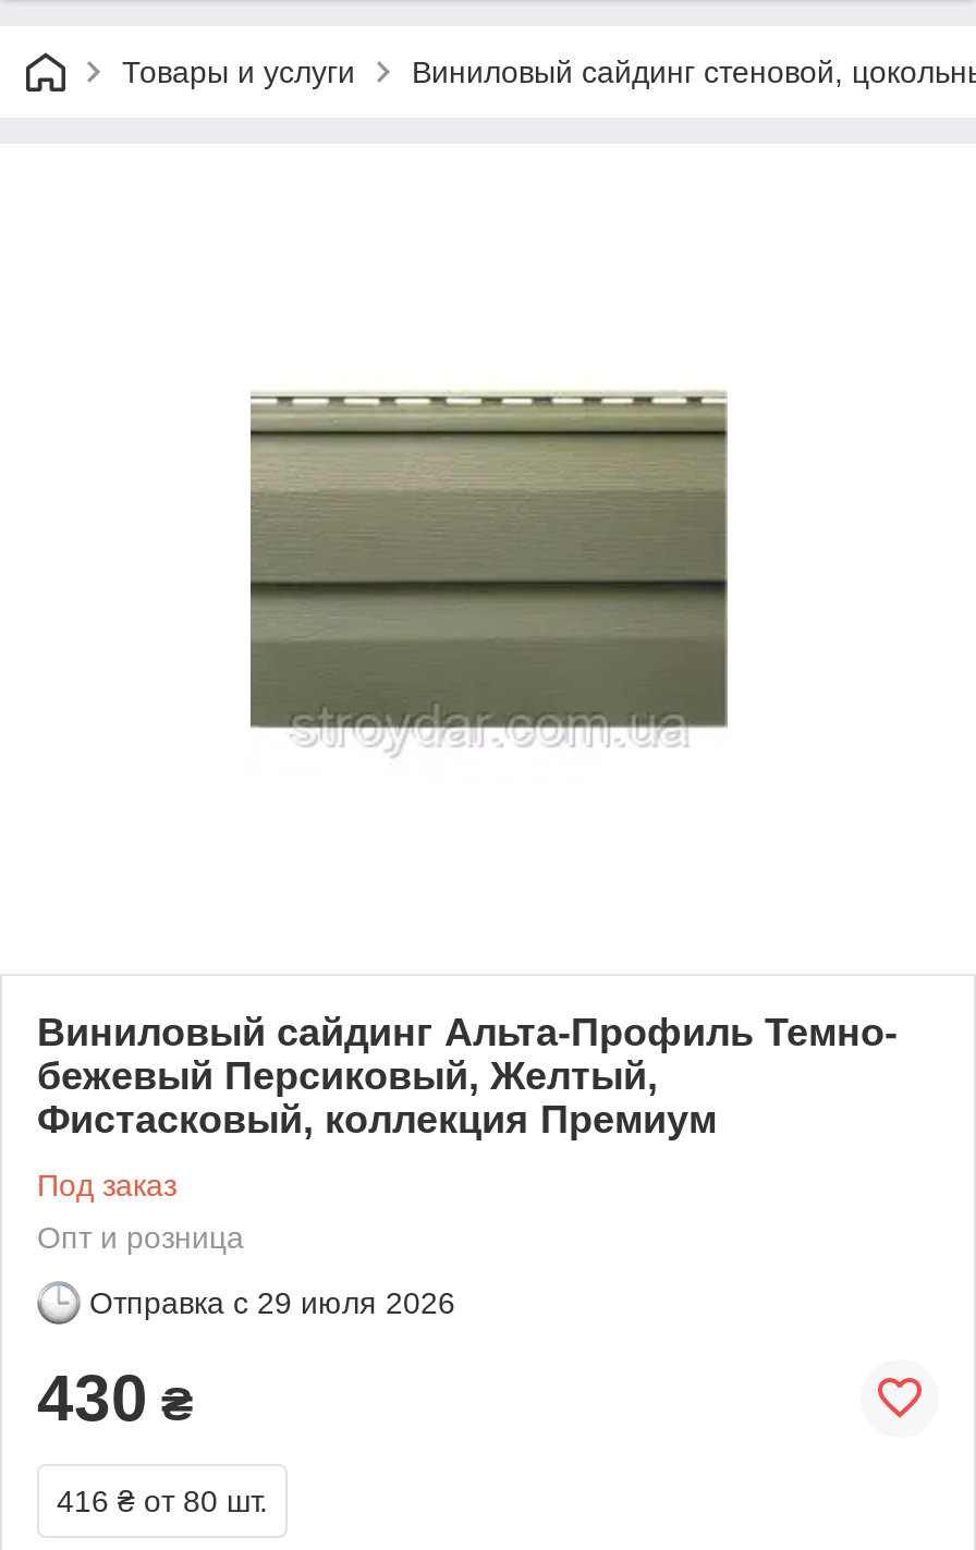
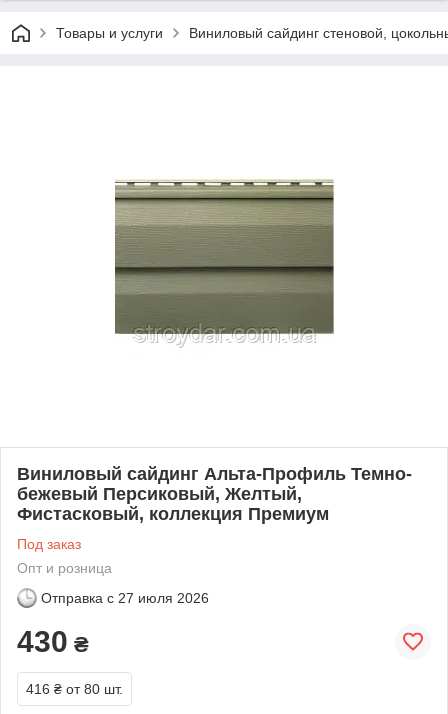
- Отправка с 29 июля 2026
+ Отправка с 27 июля 2026
